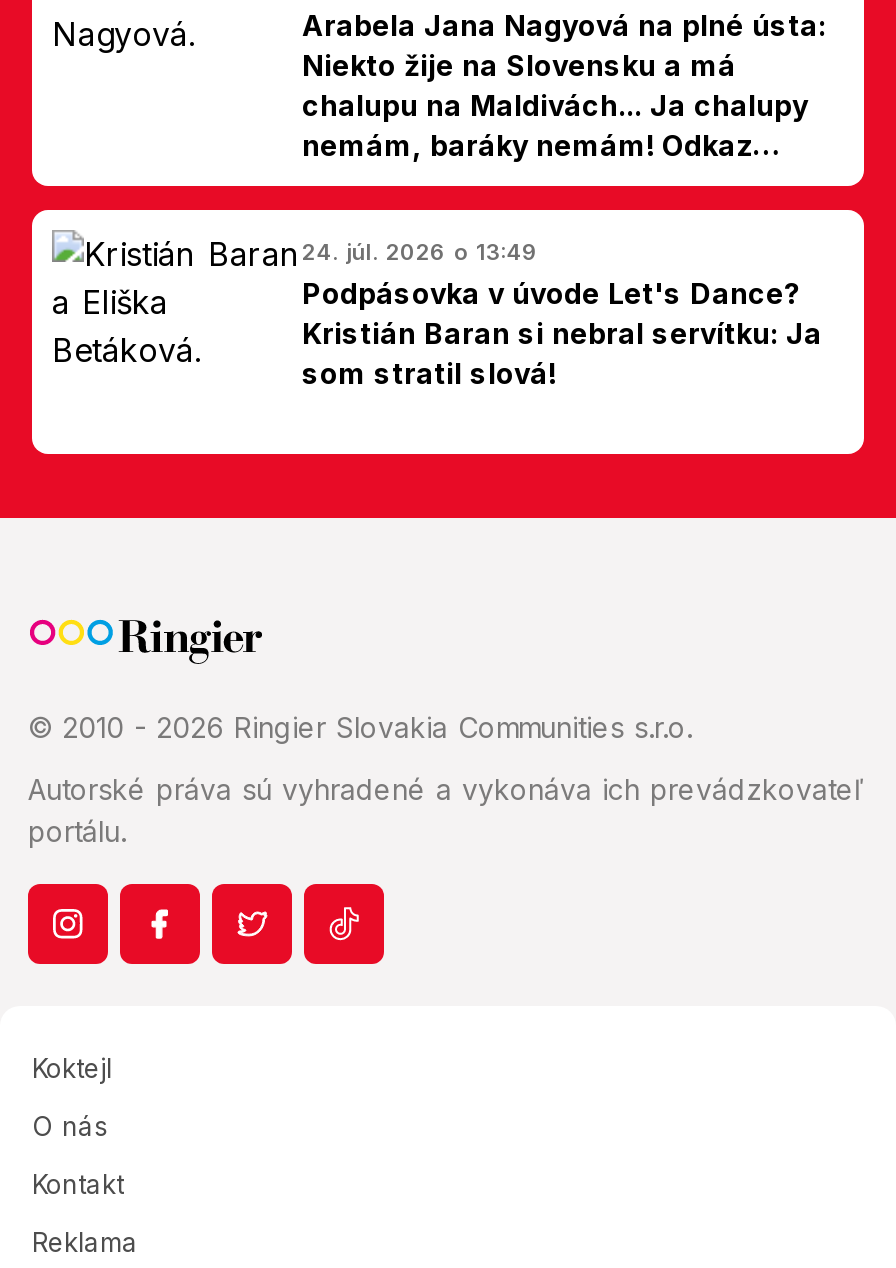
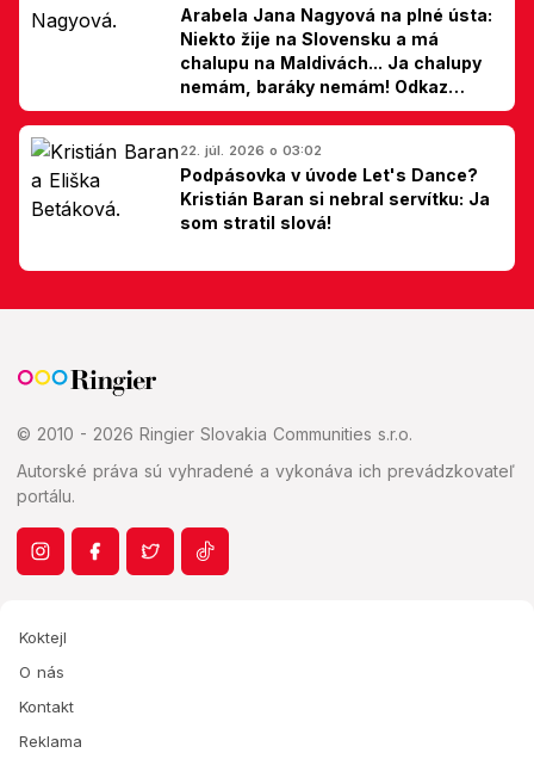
- 24. júl. 2026 o 13:49
+ 22. júl. 2026 o 03:02
